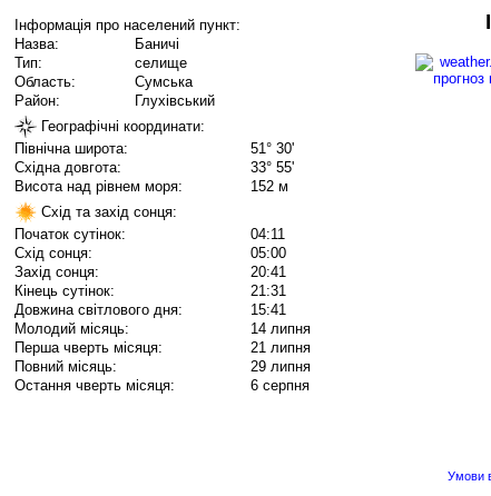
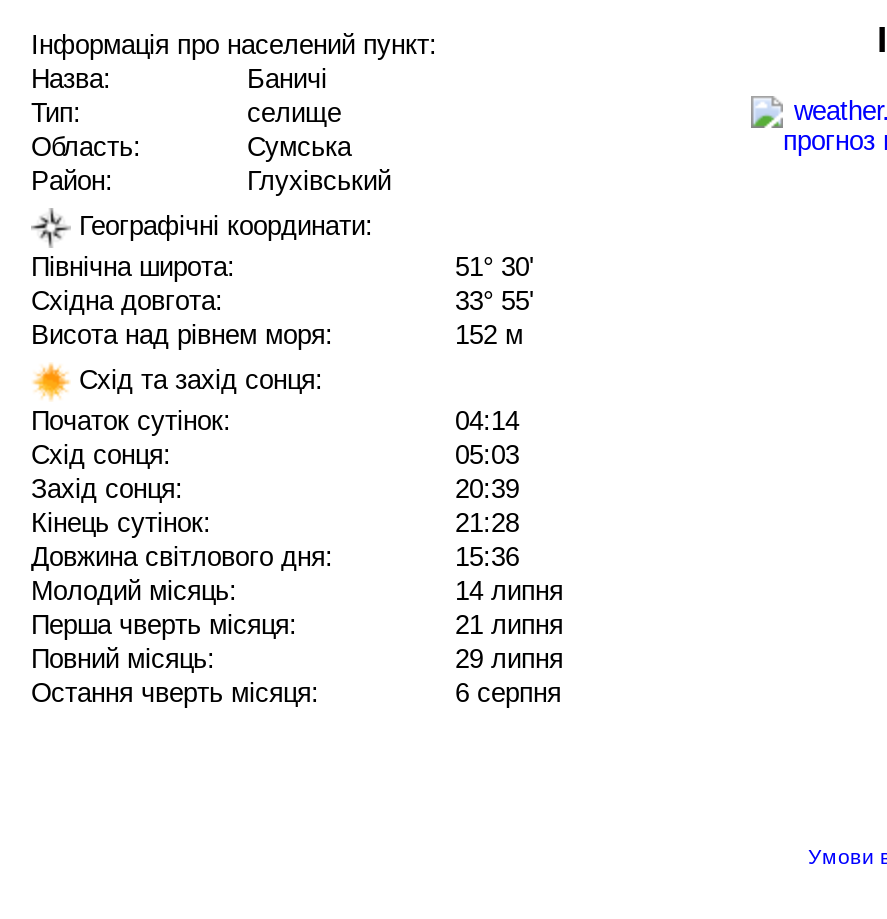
- 04:11
+ 04:14

- 05:00
+ 05:03

- 20:41
+ 20:39

- 21:31
+ 21:28

- 15:41
+ 15:36
